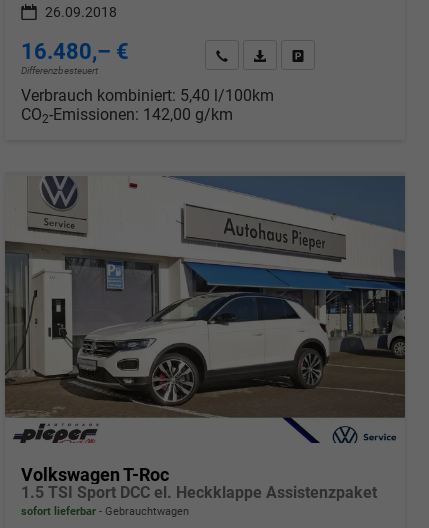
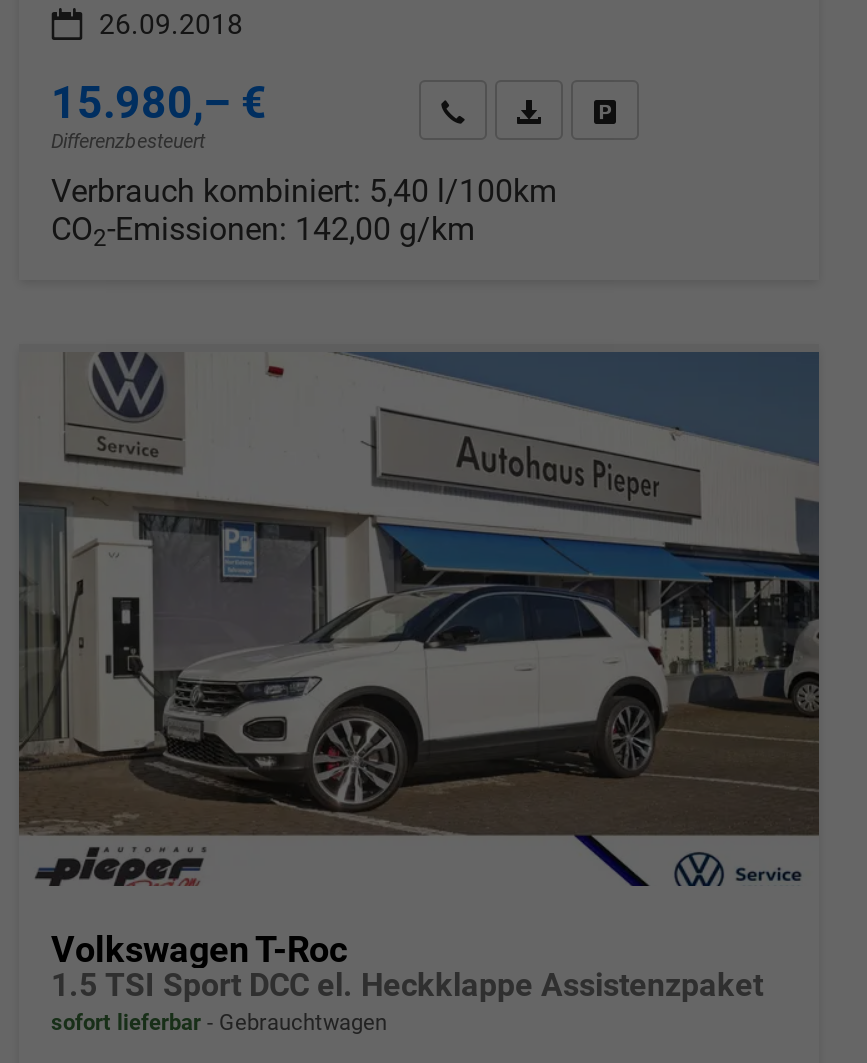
- 16.480,– €
+ 15.980,– €
